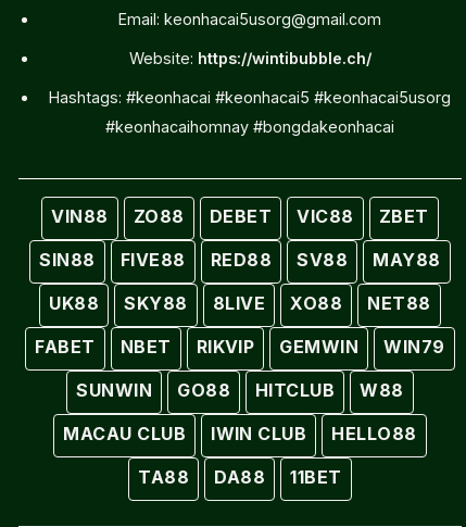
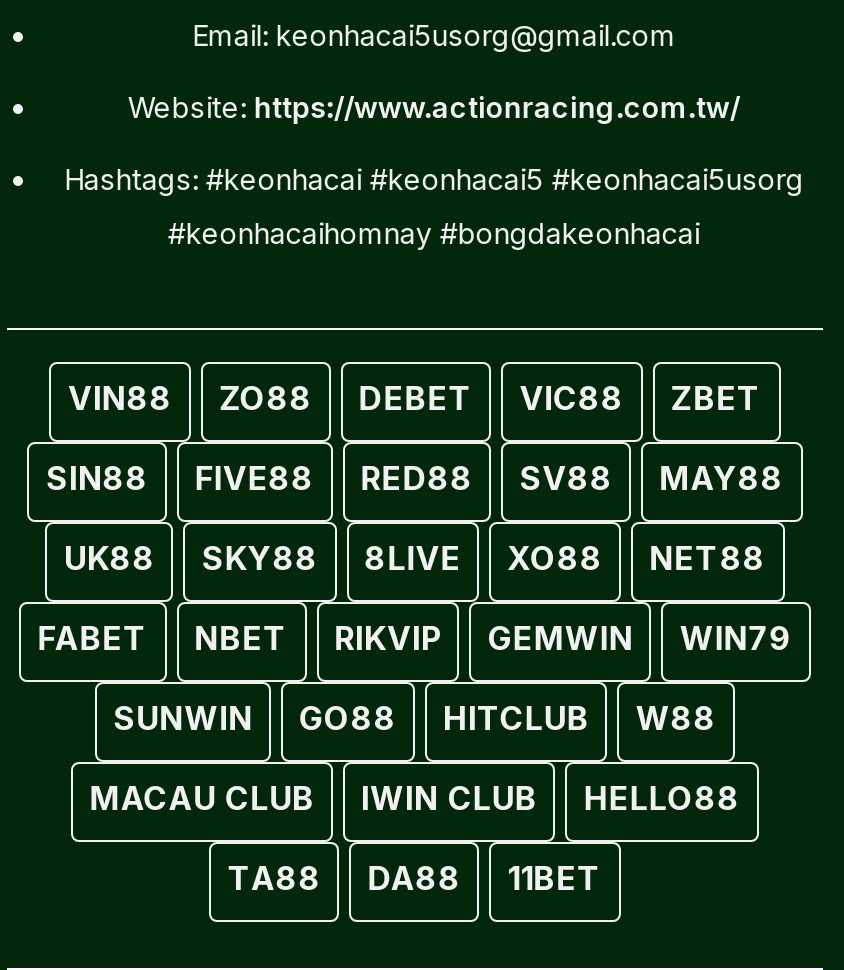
- Website: https://wintibubble.ch/
+ Website: https://www.actionracing.com.tw/
